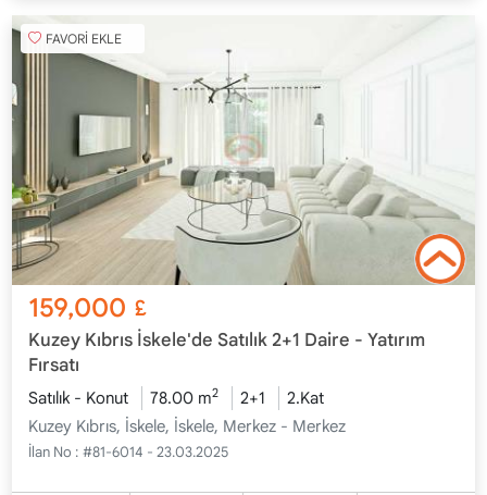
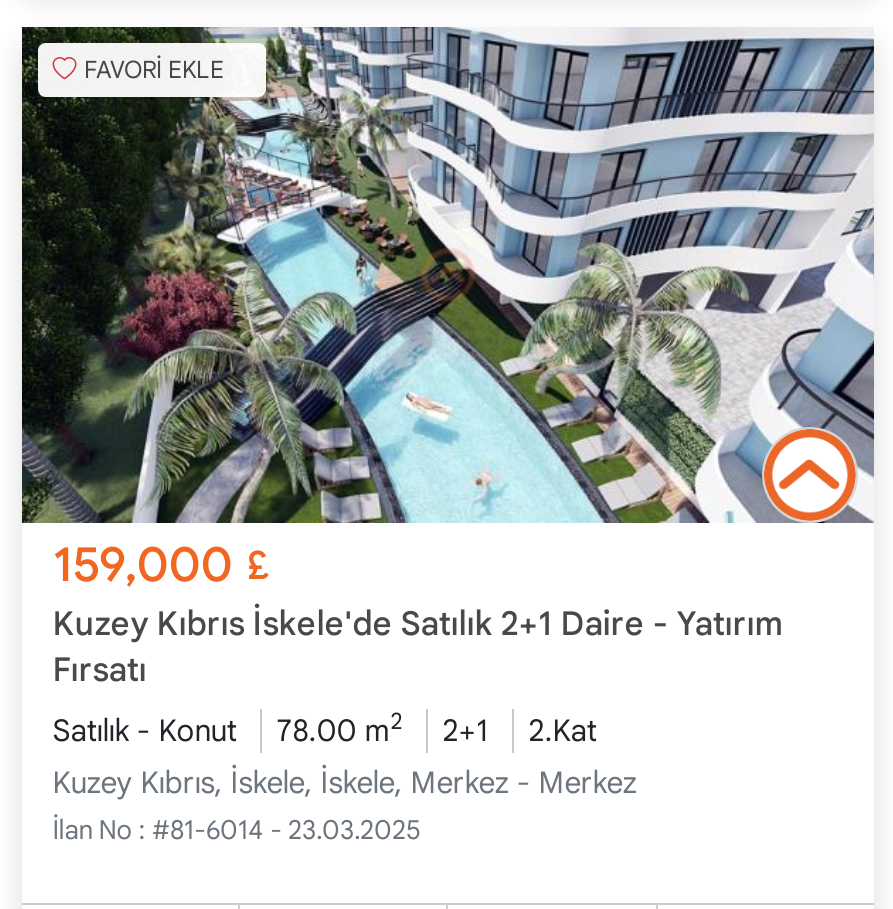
- [image]
+ [image]
